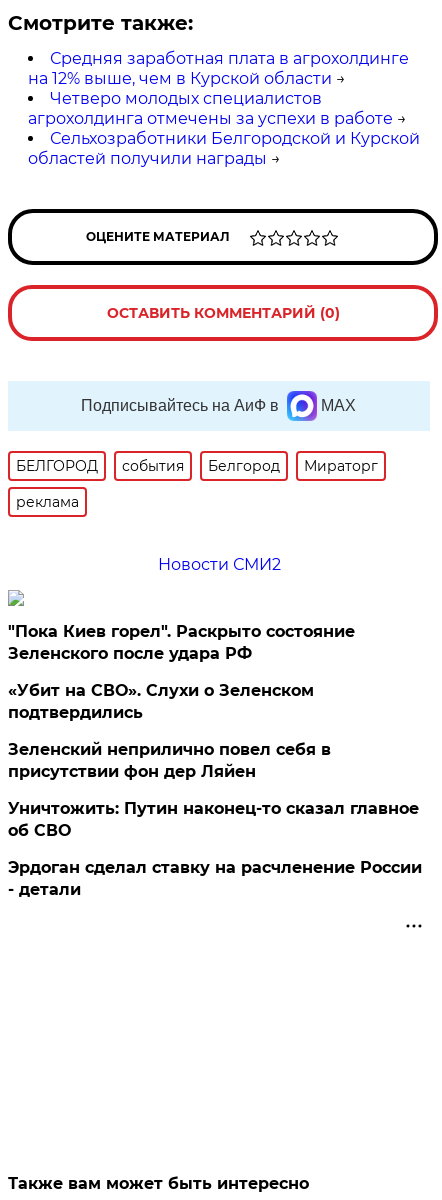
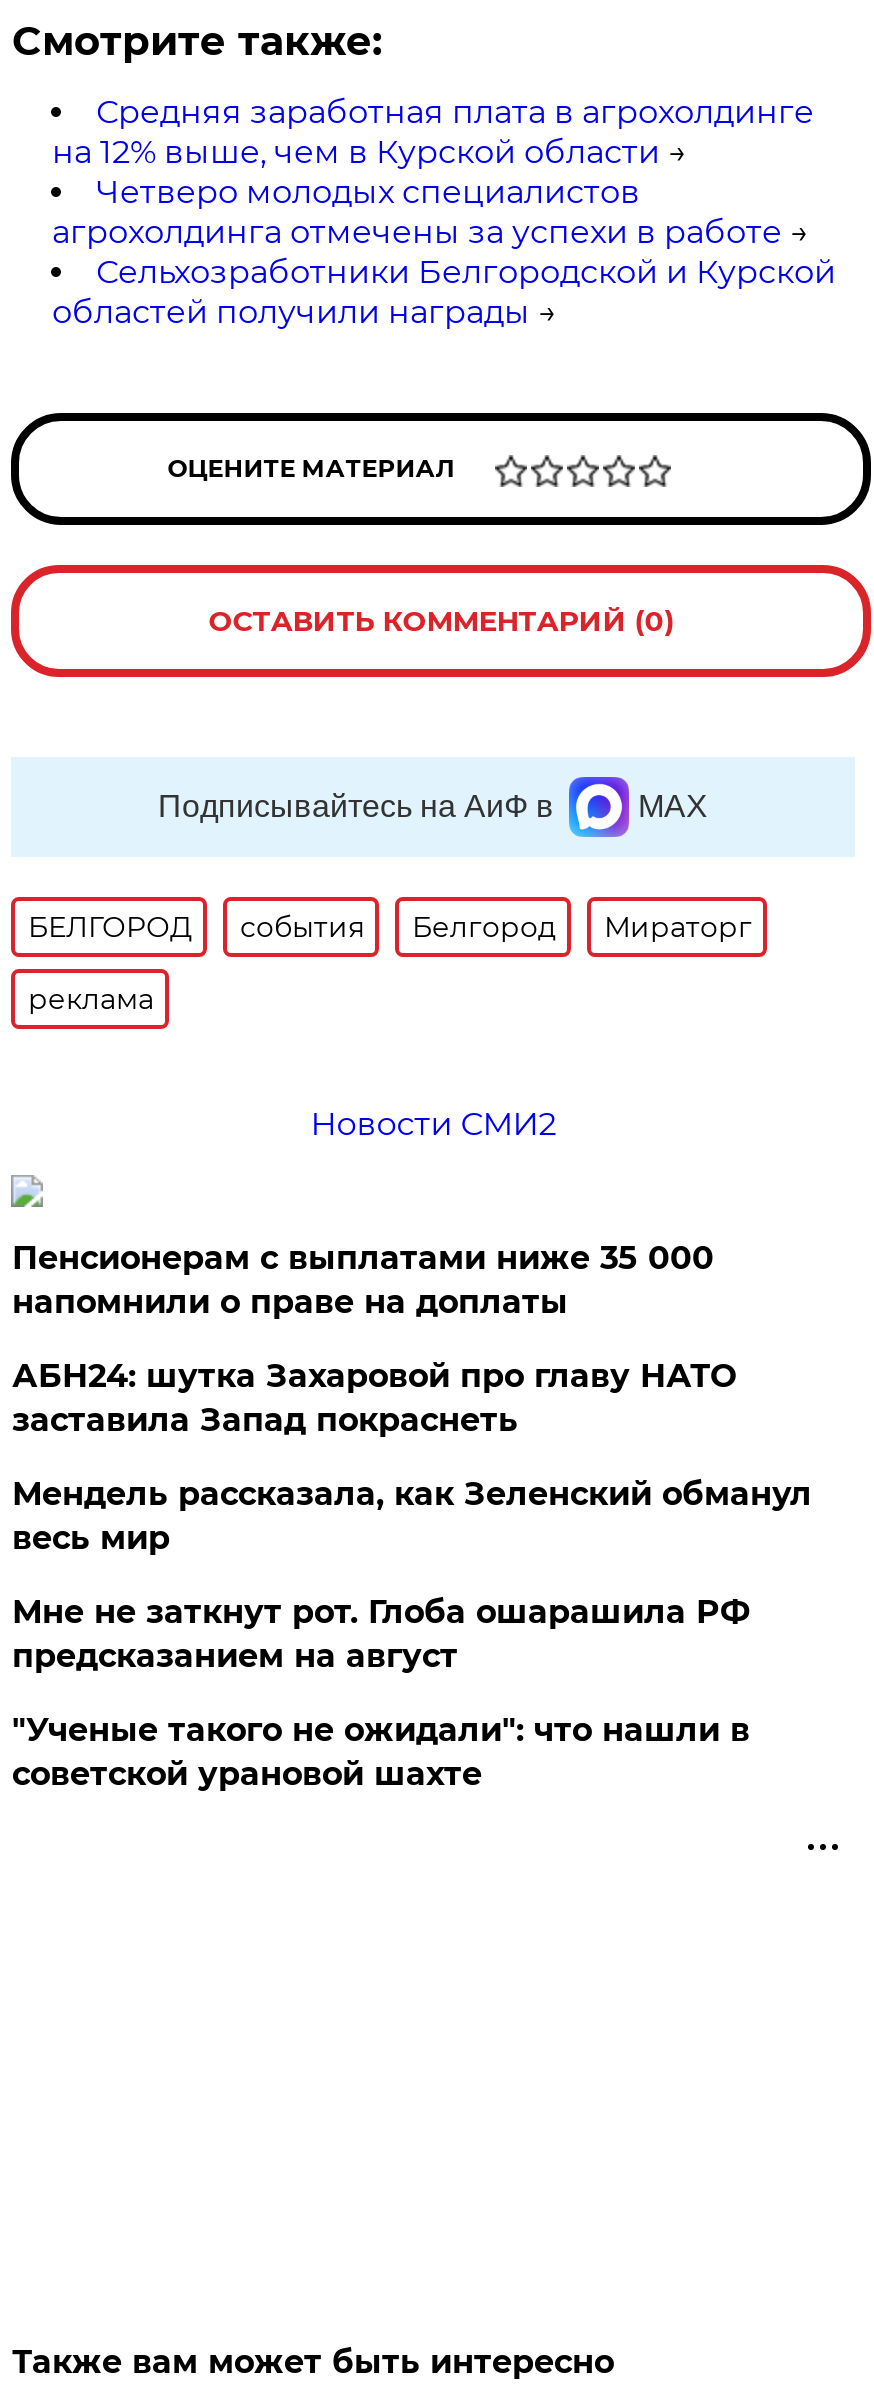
- "Пока Киев горел". Раскрыто состояние
- Зеленского после удара РФ
+ Пенсионерам с выплатами ниже 35 000
+ напомнили о праве на доплаты

- «Убит на СВО». Слухи о Зеленском
- подтвердились
+ АБН24: шутка Захаровой про главу НАТО
+ заставила Запад покраснеть

- Зеленский неприлично повел cебя в
- присутствии фон дер Ляйен
+ Мендель рассказала, как Зеленский обманул
+ весь мир

- Уничтожить: Путин наконец-то сказал главное
- об СВО
+ Мне не заткнут рот. Глоба ошарашила РФ
+ предсказанием на август

- Эрдоган сделал ставку на расчленение России
- - детали
+ "Ученые такого не ожидали": что нашли в
+ советской урановой шахте
